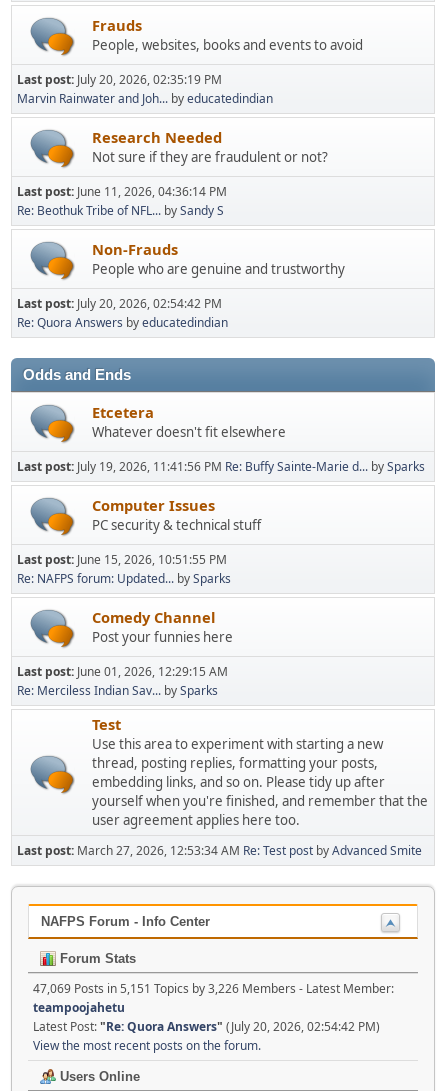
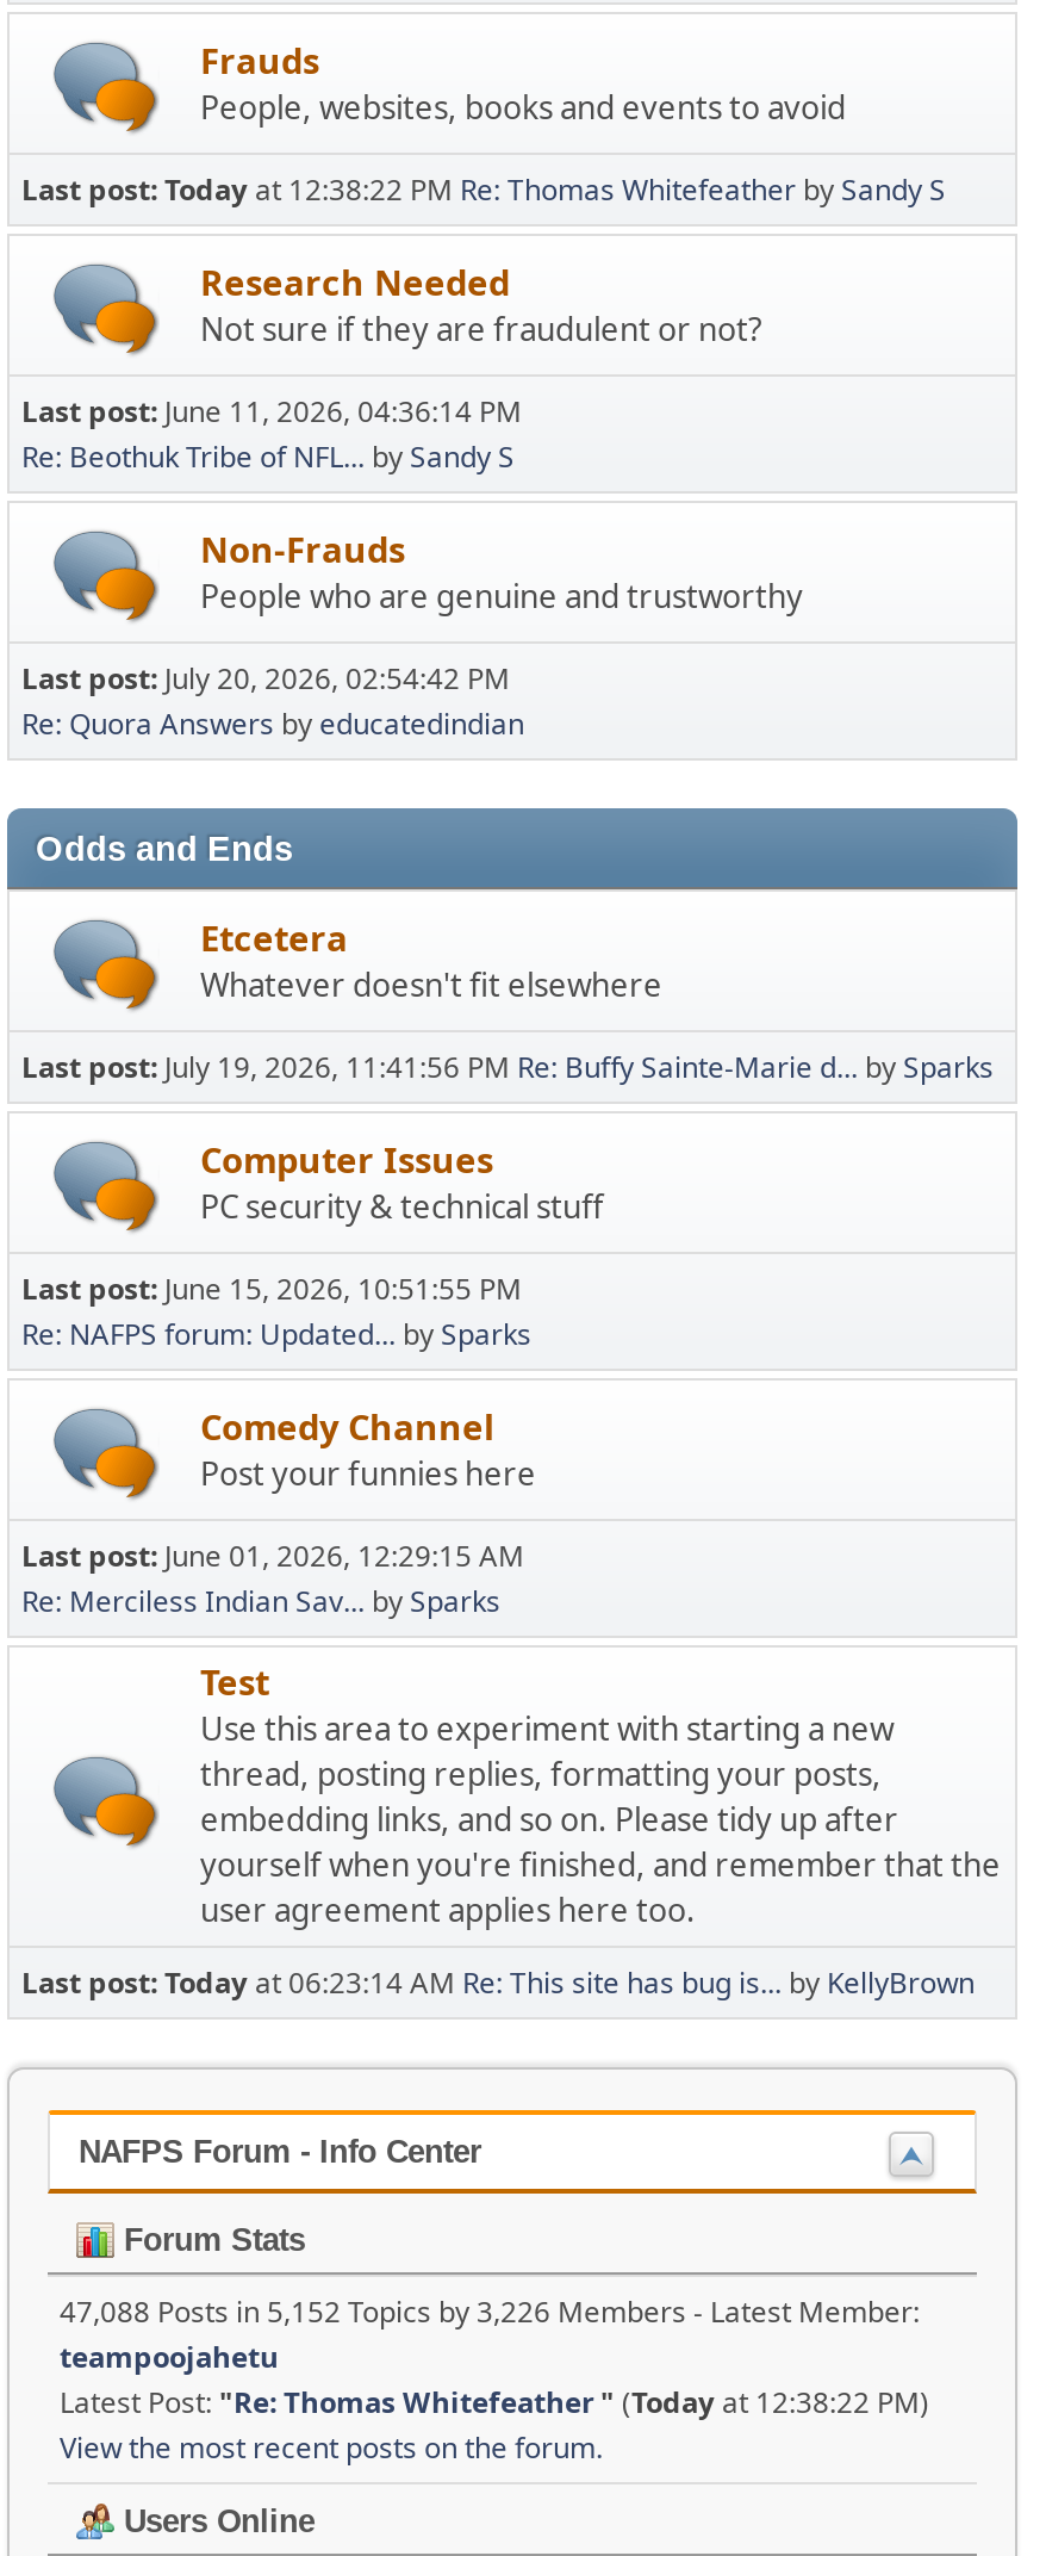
- Last post: July 20, 2026, 02:35:19 PM
- Marvin Rainwater and Joh... by educatedindian
+ Last post: Today at 12:38:22 PM Re: Thomas Whitefeather by Sandy S

- Last post: March 27, 2026, 12:53:34 AM Re: Test post by Advanced Smite
+ Last post: Today at 06:23:14 AM Re: This site has bug is... by KellyBrown

- 47,069 Posts in 5,151 Topics by 3,226 Members - Latest Member:
+ 47,088 Posts in 5,152 Topics by 3,226 Members - Latest Member:

- Latest Post: "Re: Quora Answers" (July 20, 2026, 02:54:42 PM)
+ Latest Post: "Re: Thomas Whitefeather " (Today at 12:38:22 PM)
